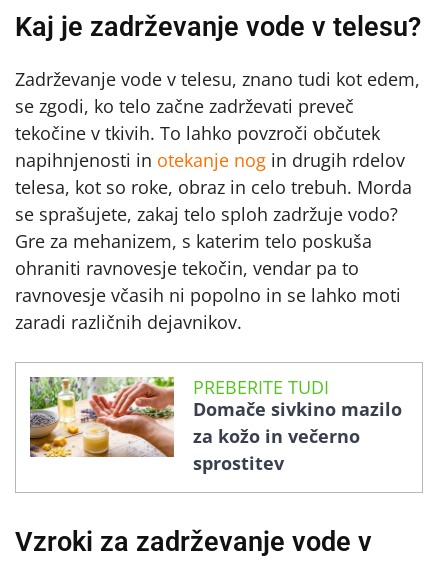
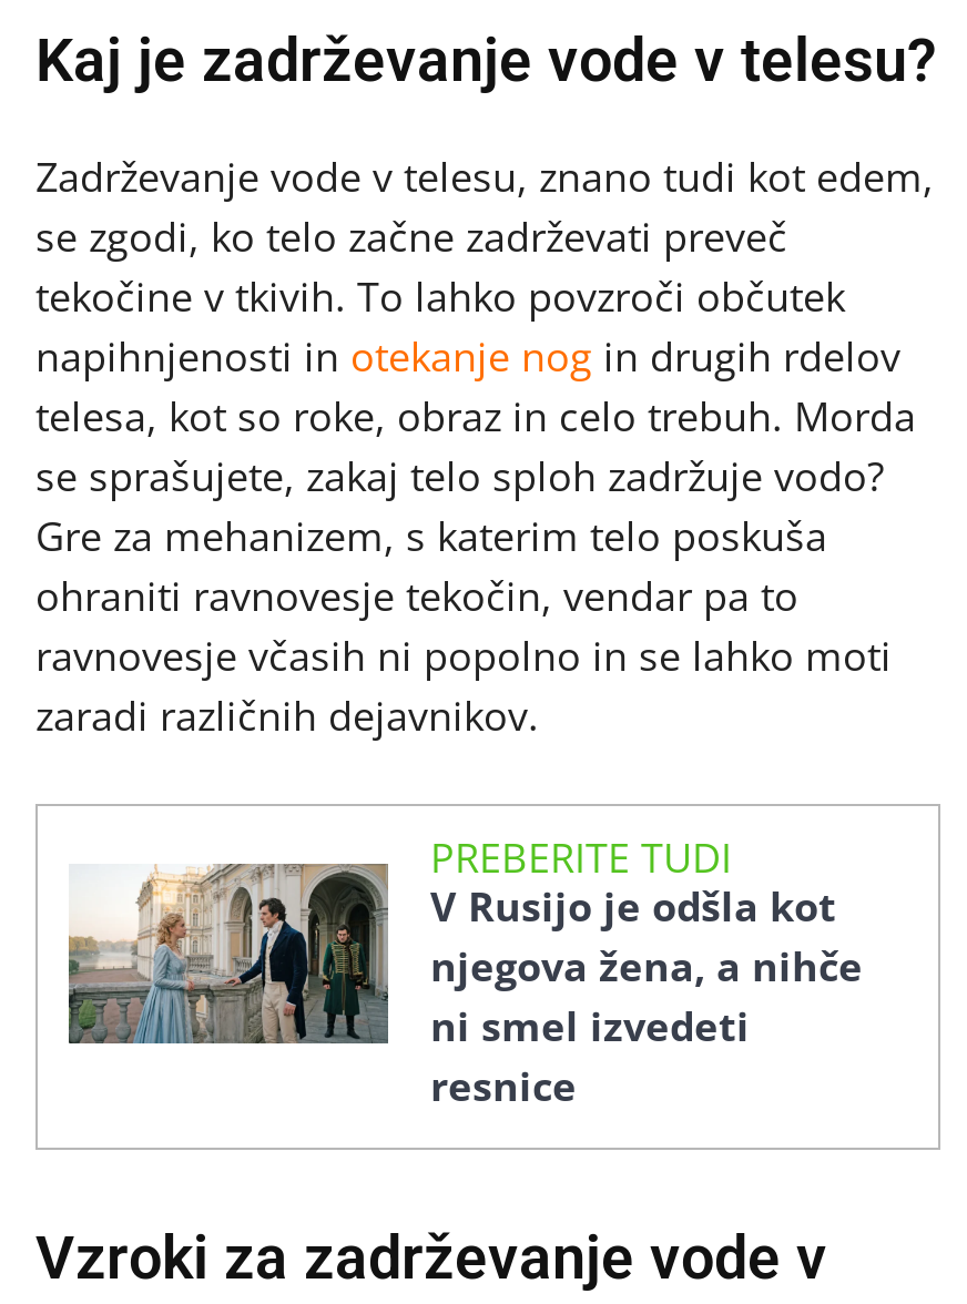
- [image]
- Domače sivkino mazilo
- za kožo in večerno
- sprostitev
+ [image]
+ V Rusijo je odšla kot
+ njegova žena, a nihče
+ ni smel izvedeti
+ resnice
